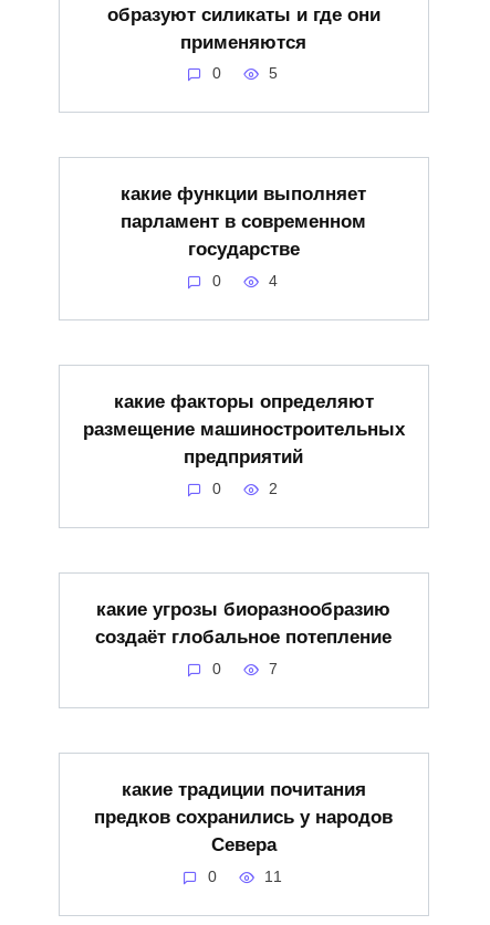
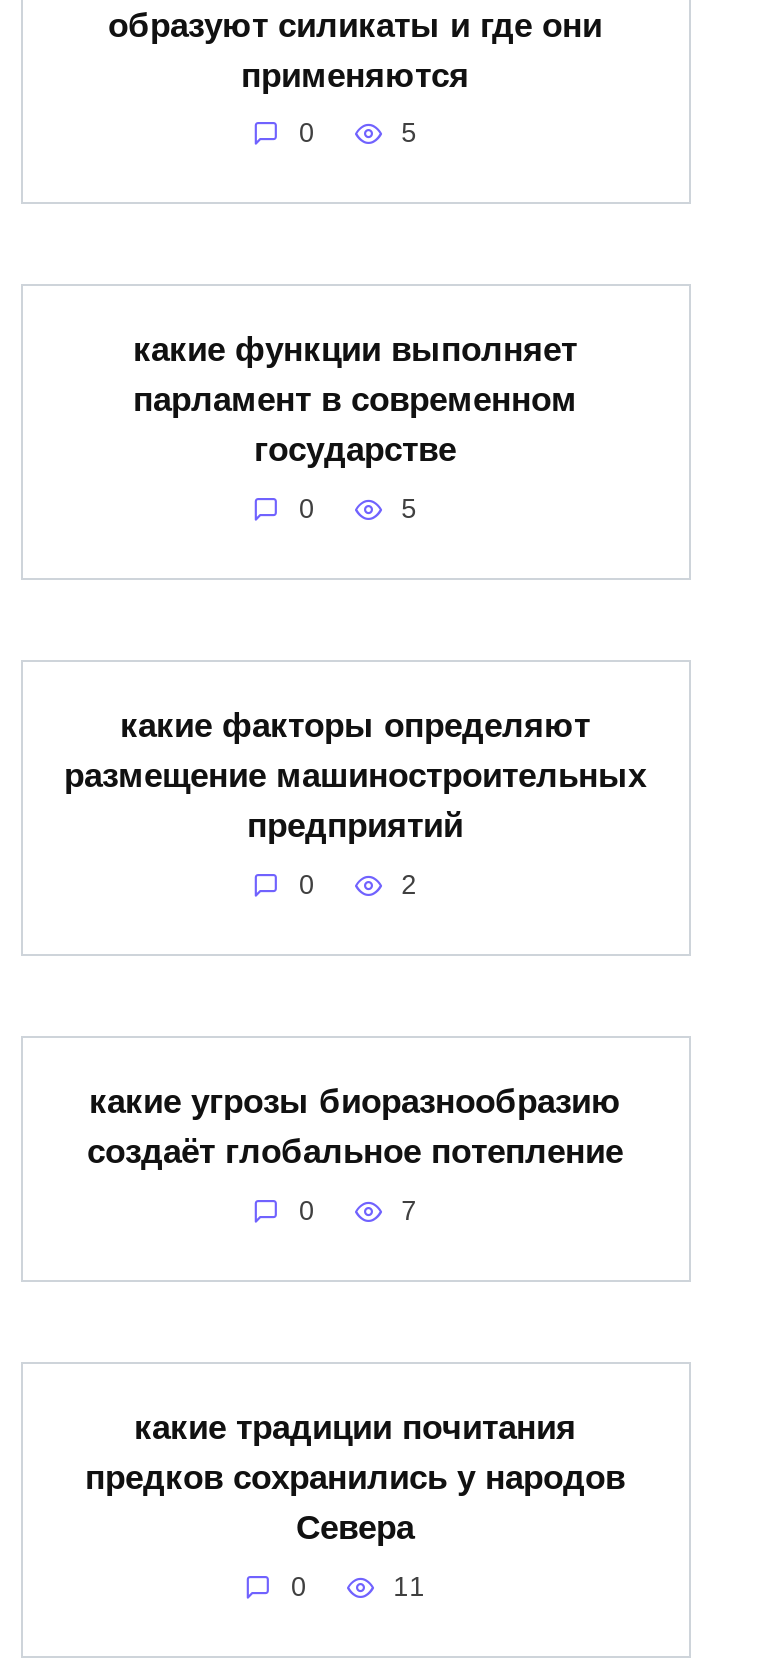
- 4
+ 5
